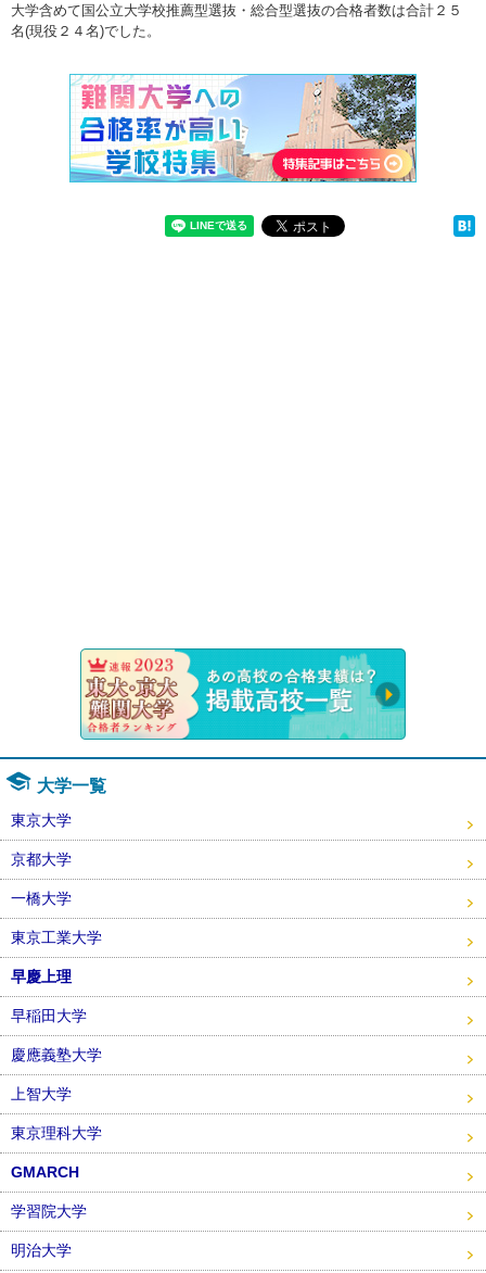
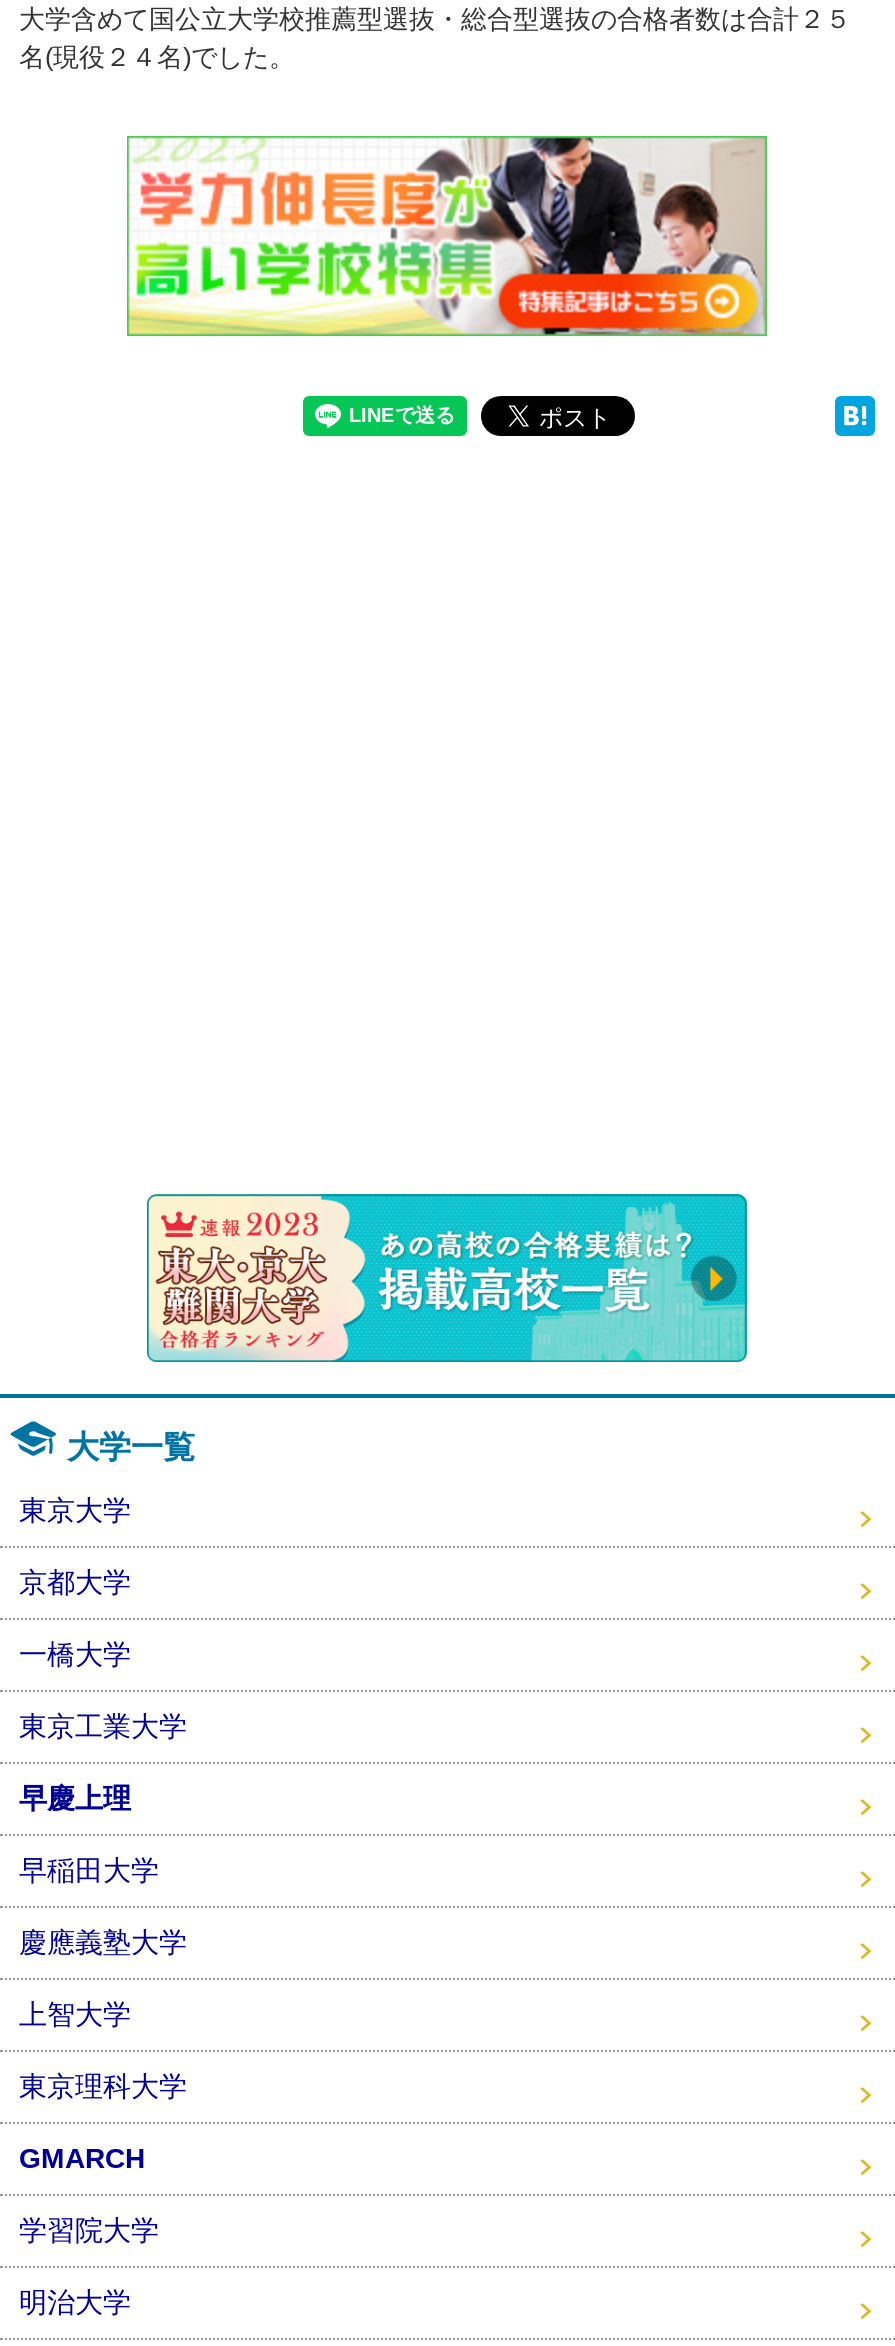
- [image]
+ [image]
